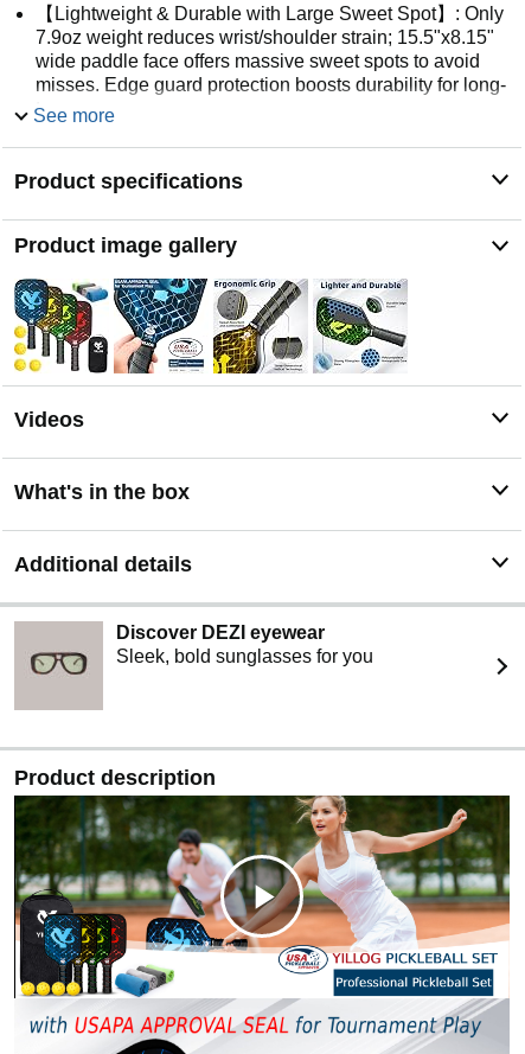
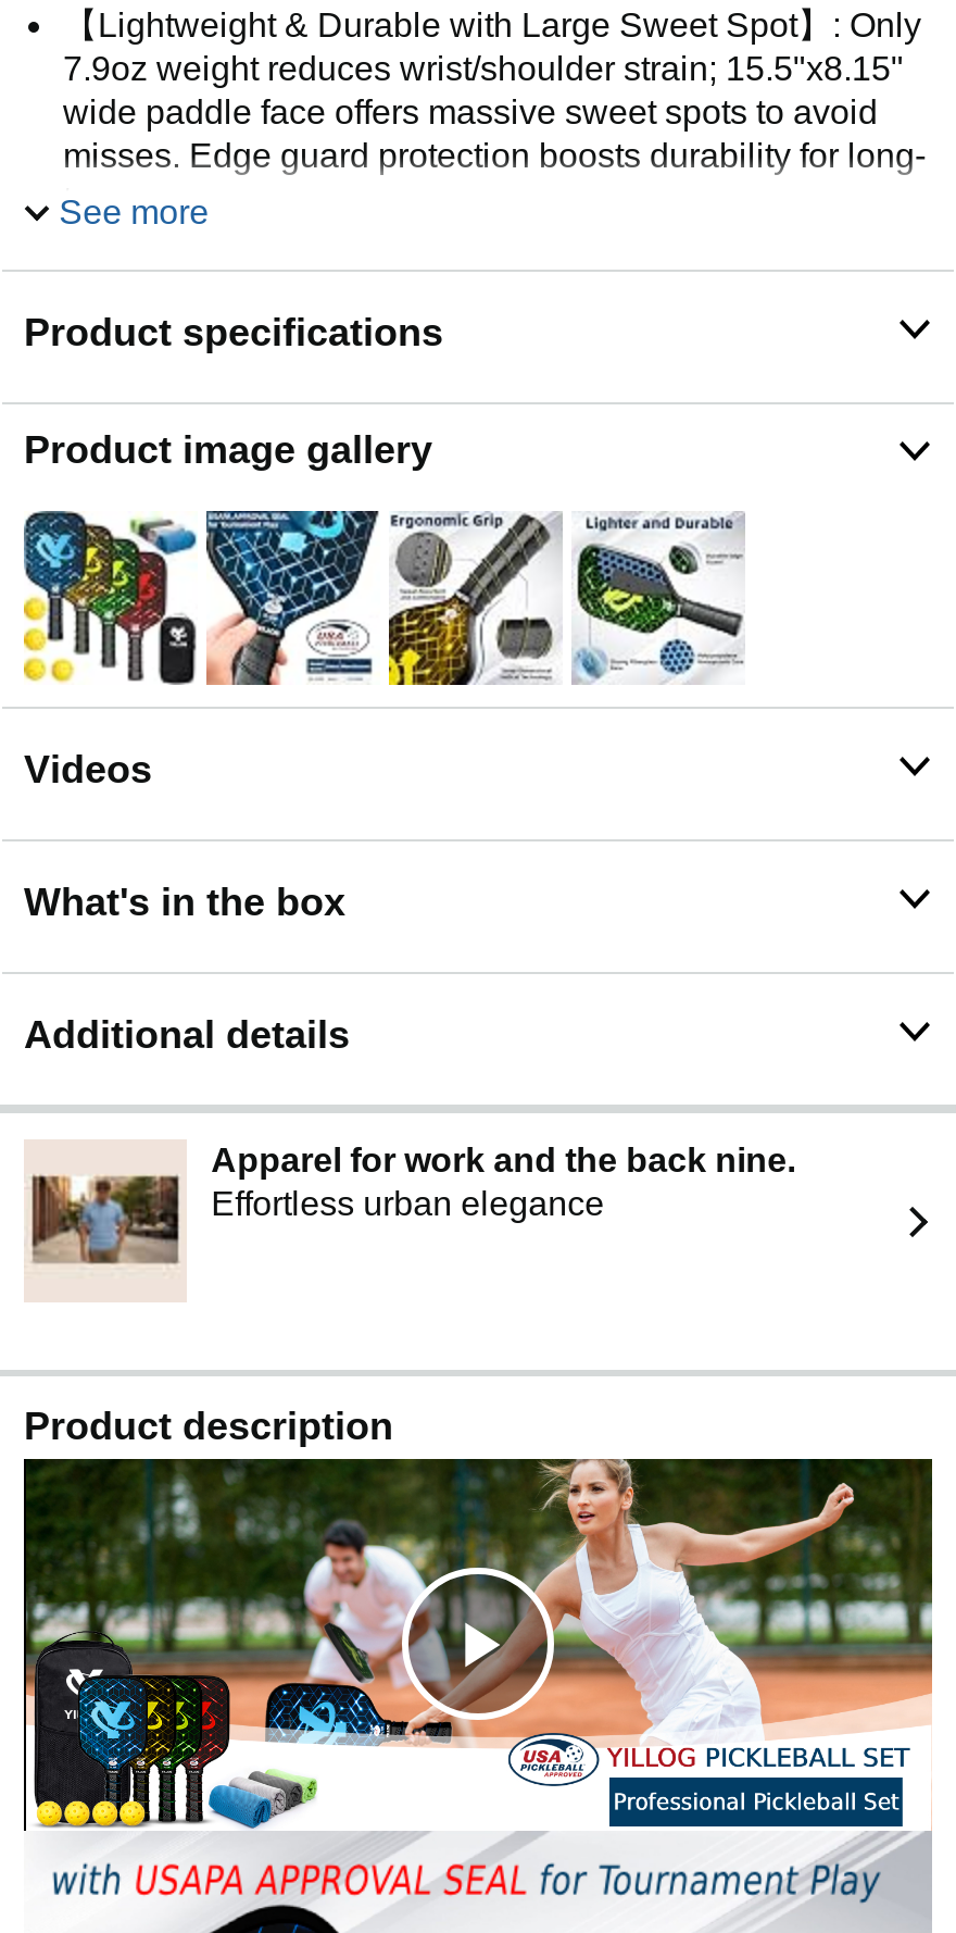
- [image]
- Discover DEZI eyewear
- Sleek, bold sunglasses for you
+ [image]
+ Apparel for work and the back nine.
+ Effortless urban elegance
